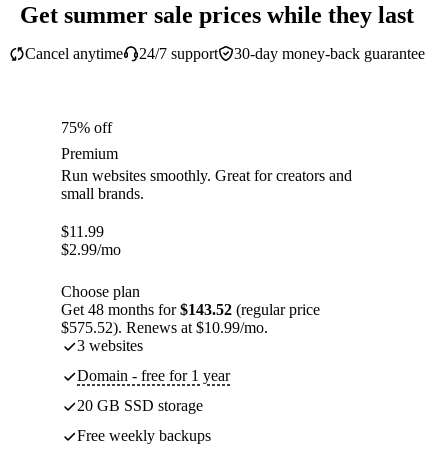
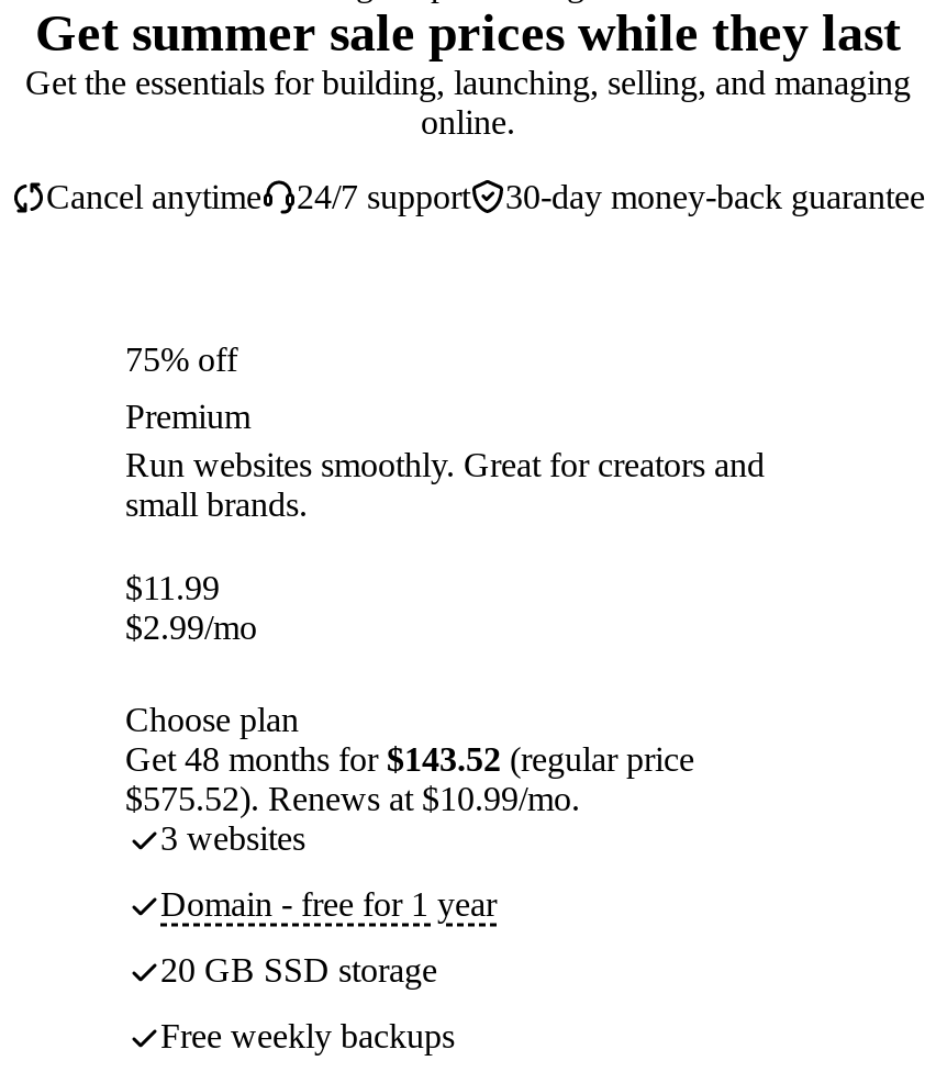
+ Get the essentials for building, launching, selling, and managing
+ online.
